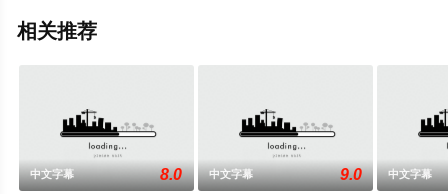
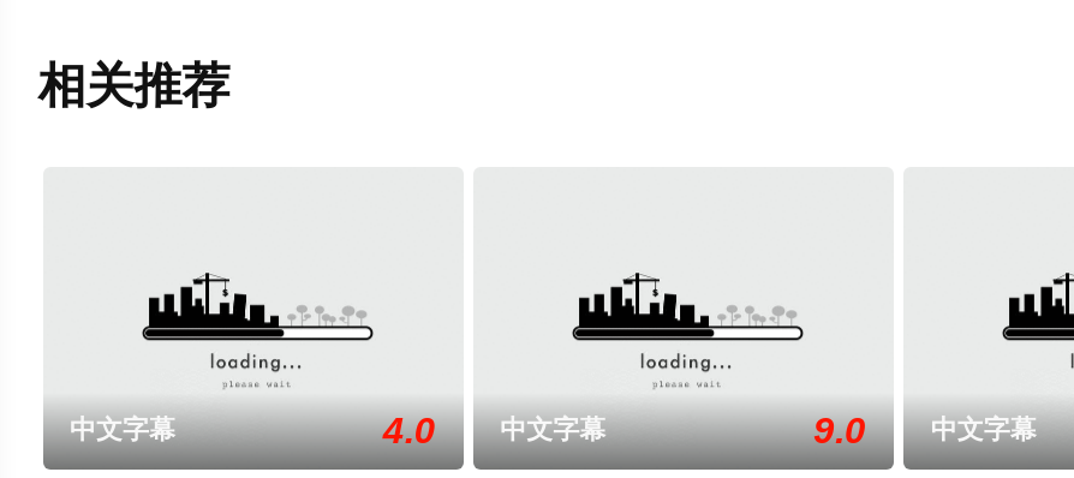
- 8.0
+ 4.0
